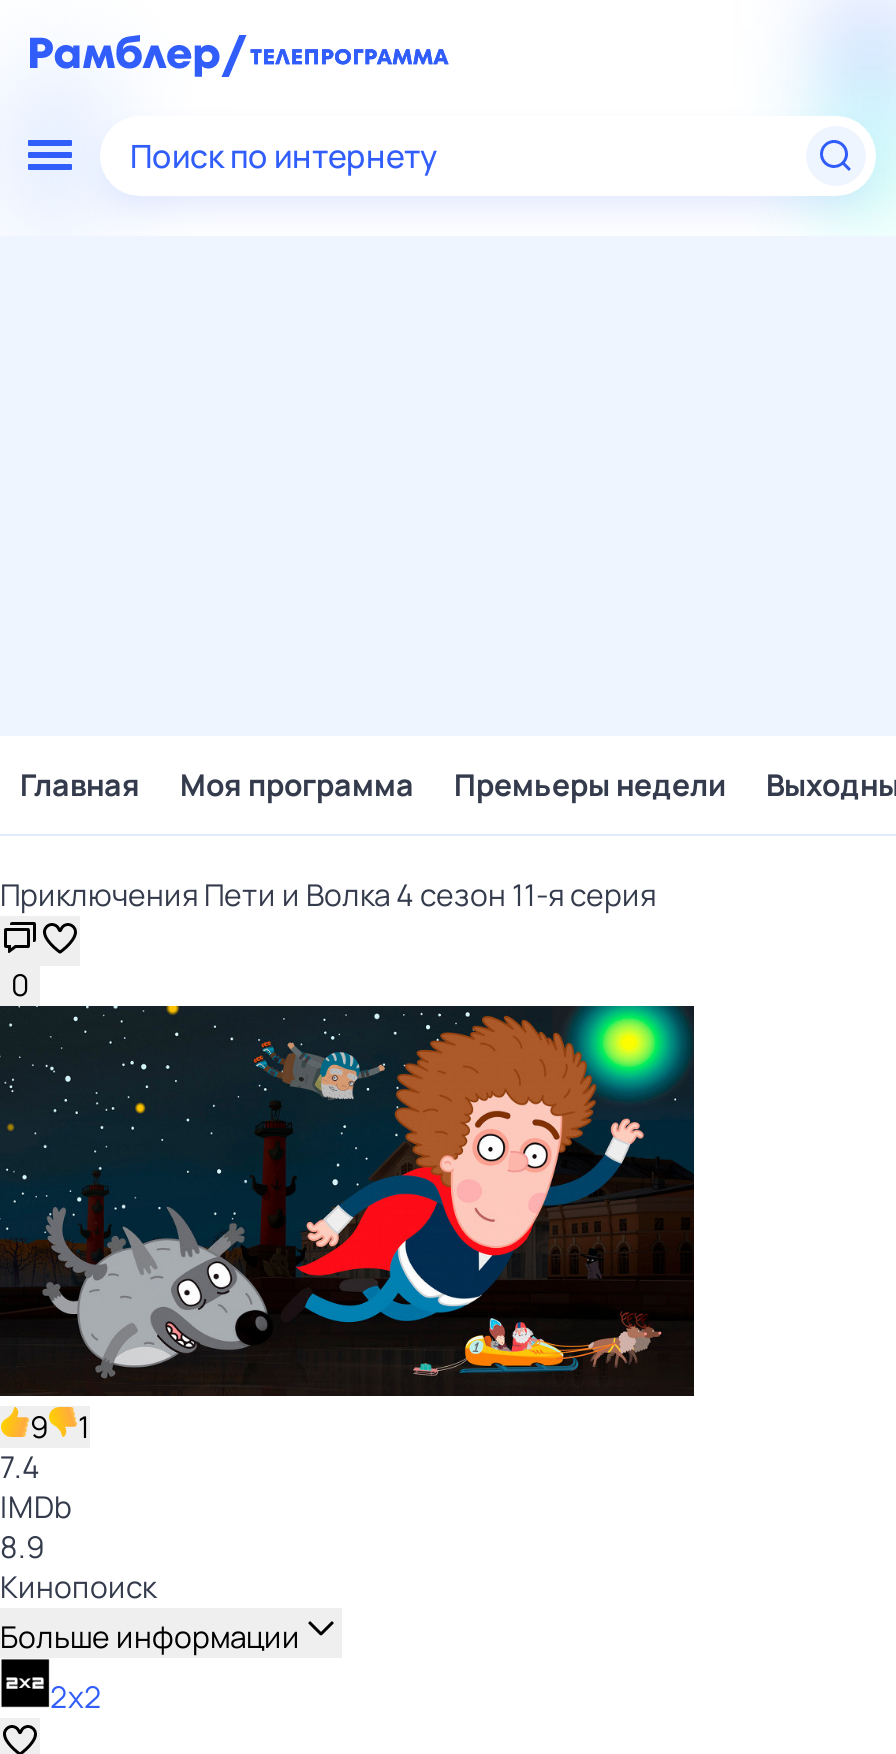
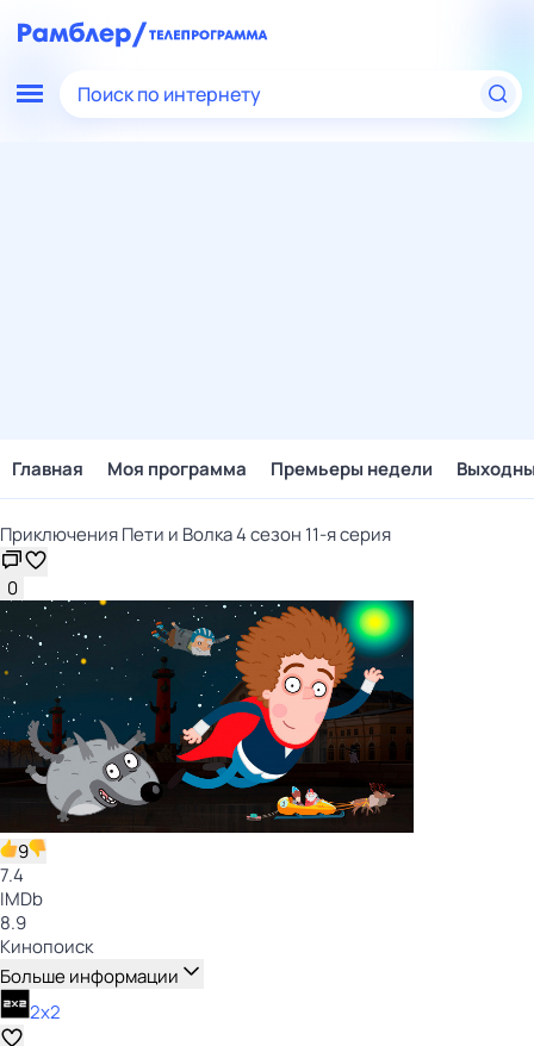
- 1
